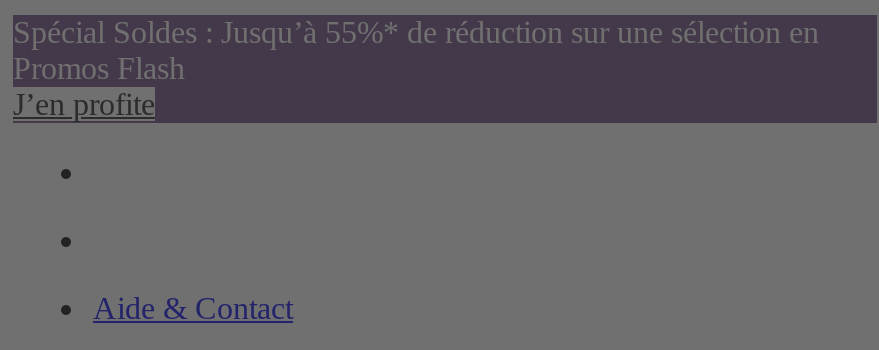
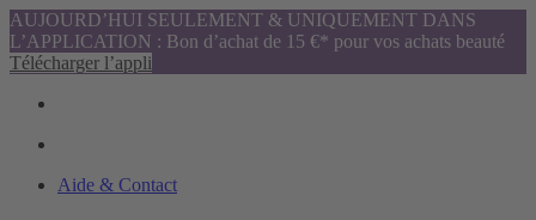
- Spécial Soldes : Jusqu’à 55%* de réduction sur une sélection en
- Promos Flash
- J’en profite
+ AUJOURD’HUI SEULEMENT & UNIQUEMENT DANS
+ L’APPLICATION : Bon d’achat de 15 €* pour vos achats beauté
+ Télécharger l’appli
